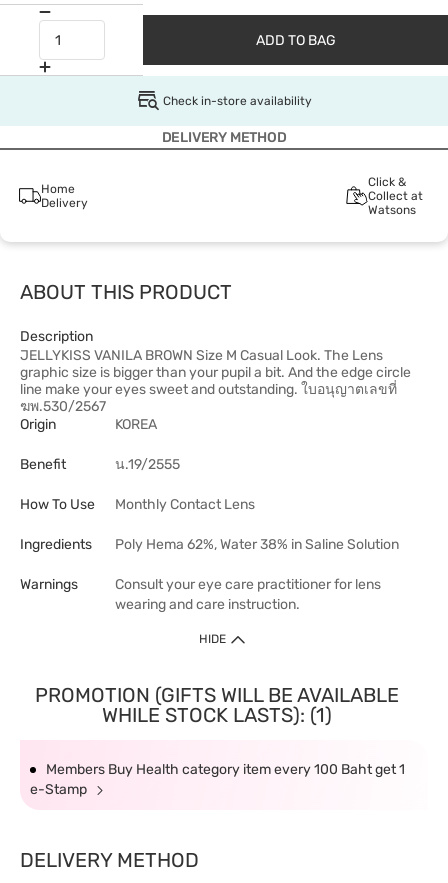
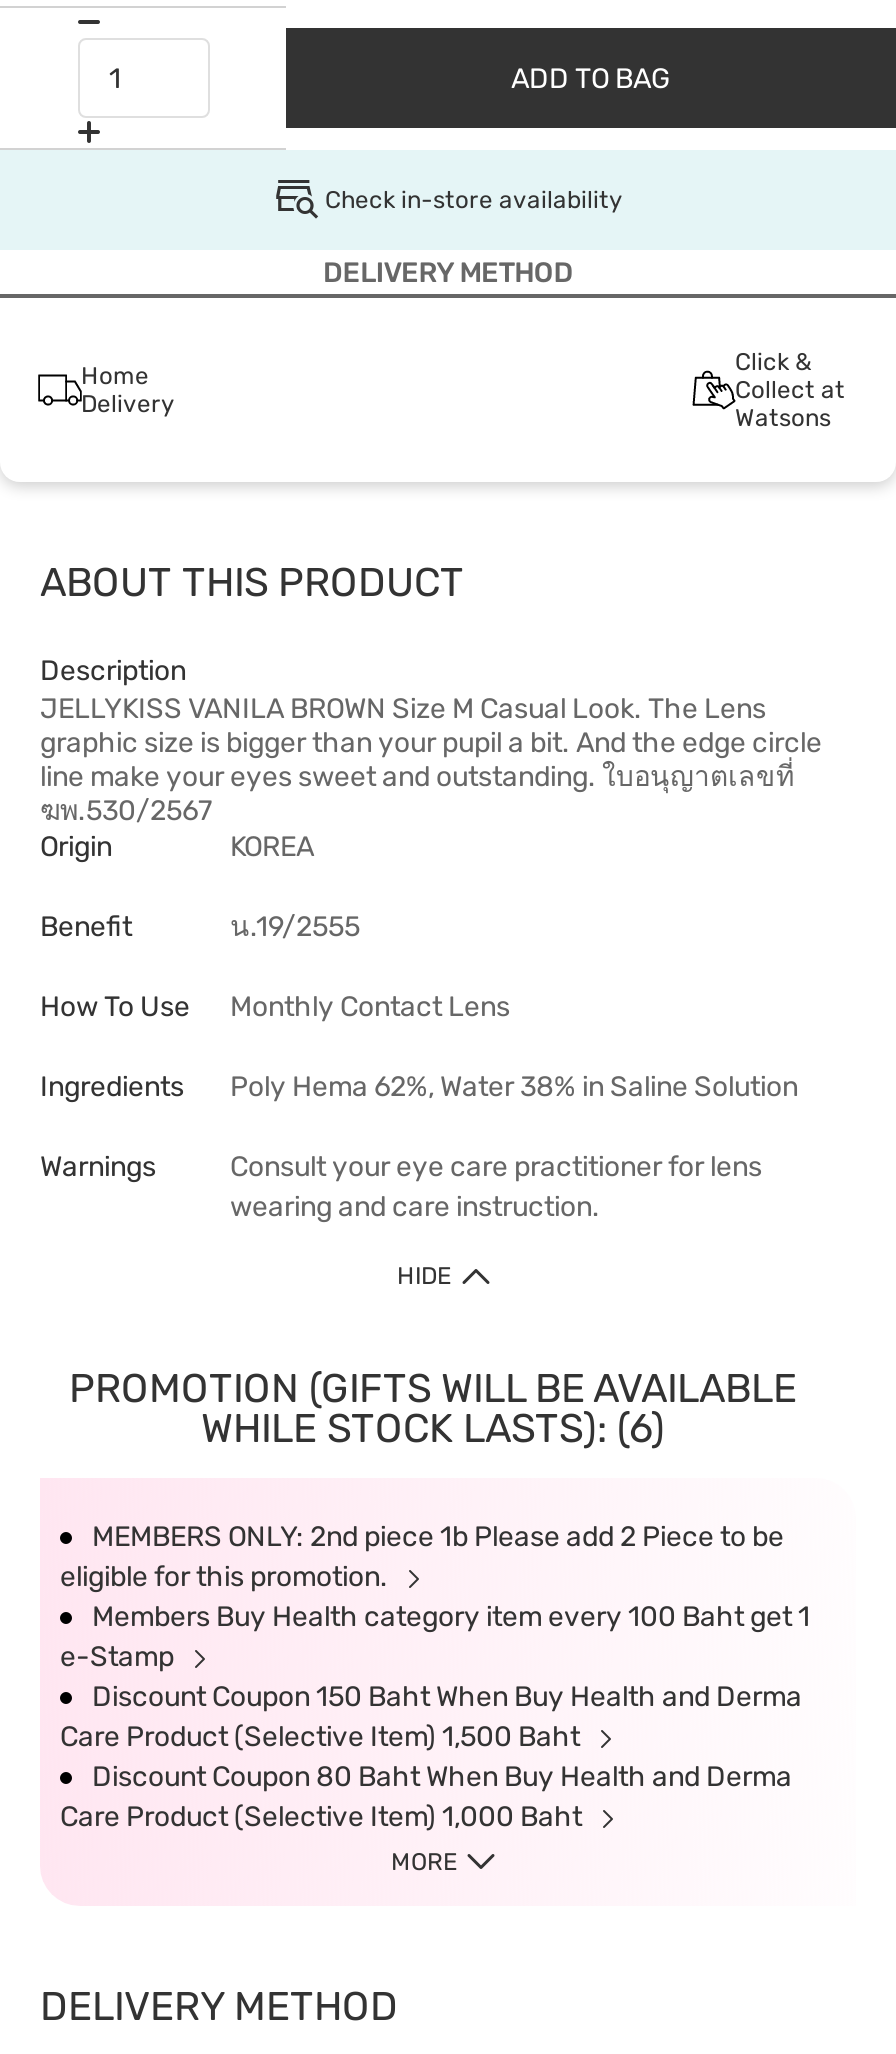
- WHILE STOCK LASTS): (1)
+ WHILE STOCK LASTS): (6)
+ MEMBERS ONLY: 2nd piece 1b Please add 2 Piece to be
+ eligible for this promotion.

+ Discount Coupon 150 Baht When Buy Health and Derma
+ Care Product (Selective Item) 1,500 Baht
+ Discount Coupon 80 Baht When Buy Health and Derma
+ Care Product (Selective Item) 1,000 Baht
+ MORE
